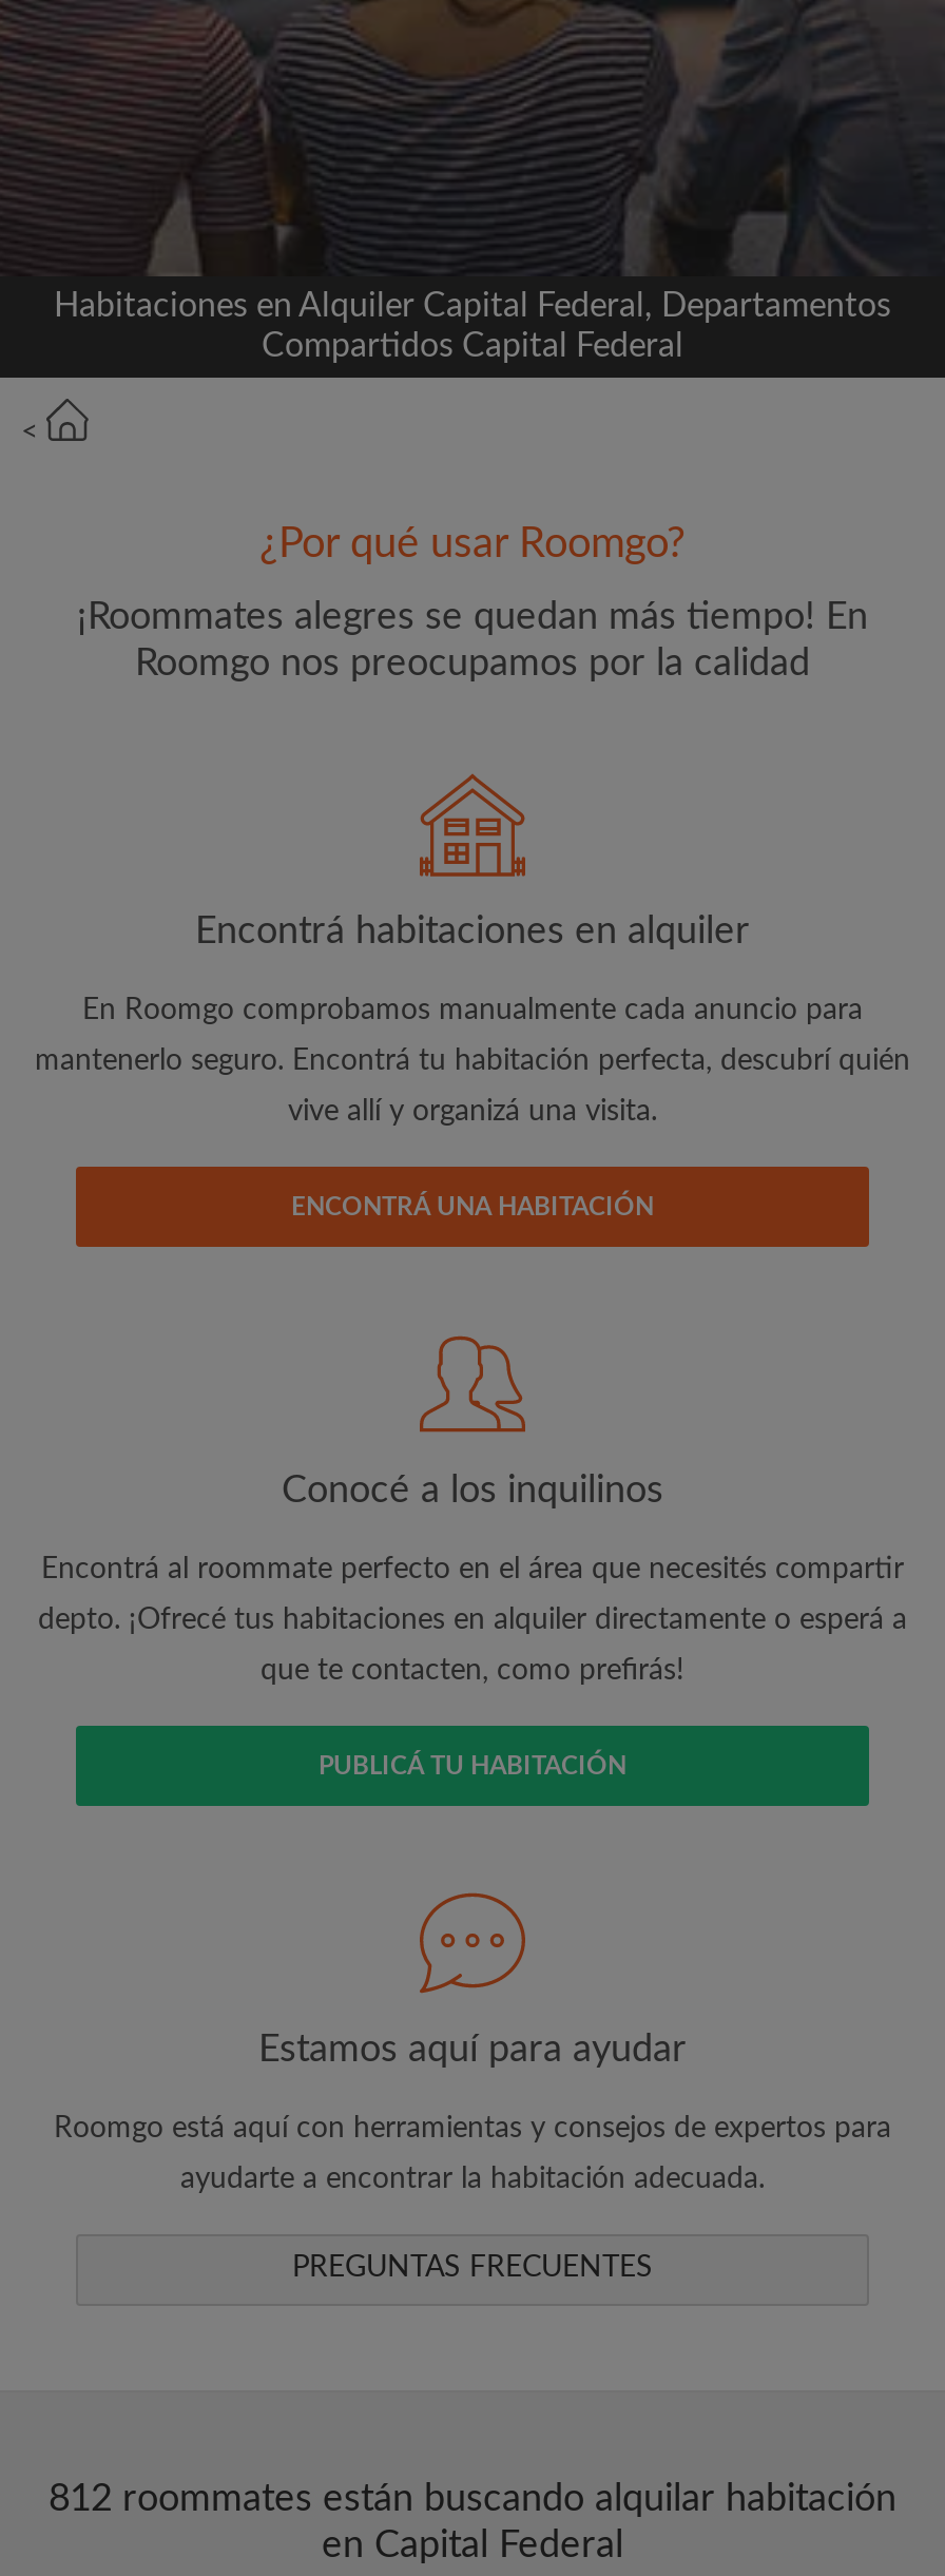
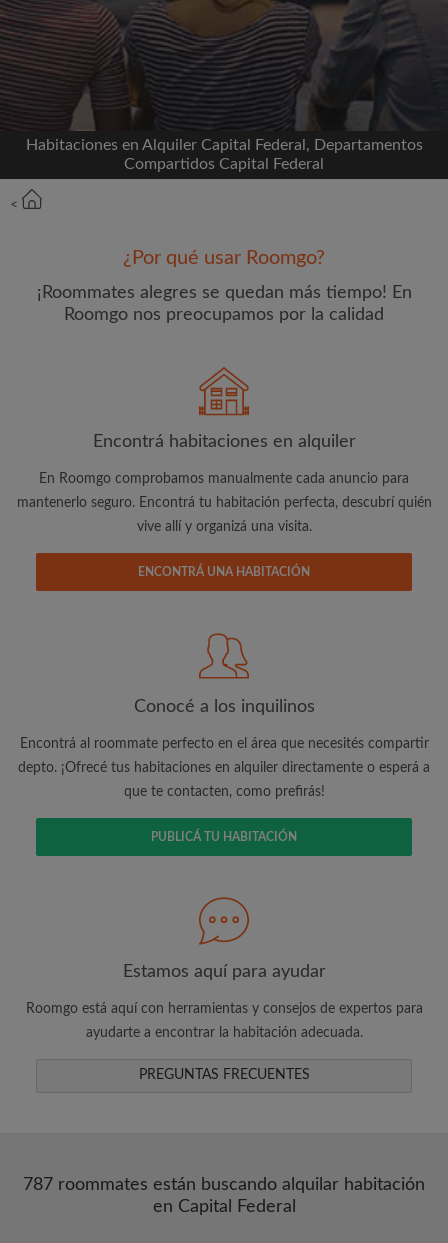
- 812 roommates están buscando alquilar habitación
+ 787 roommates están buscando alquilar habitación
